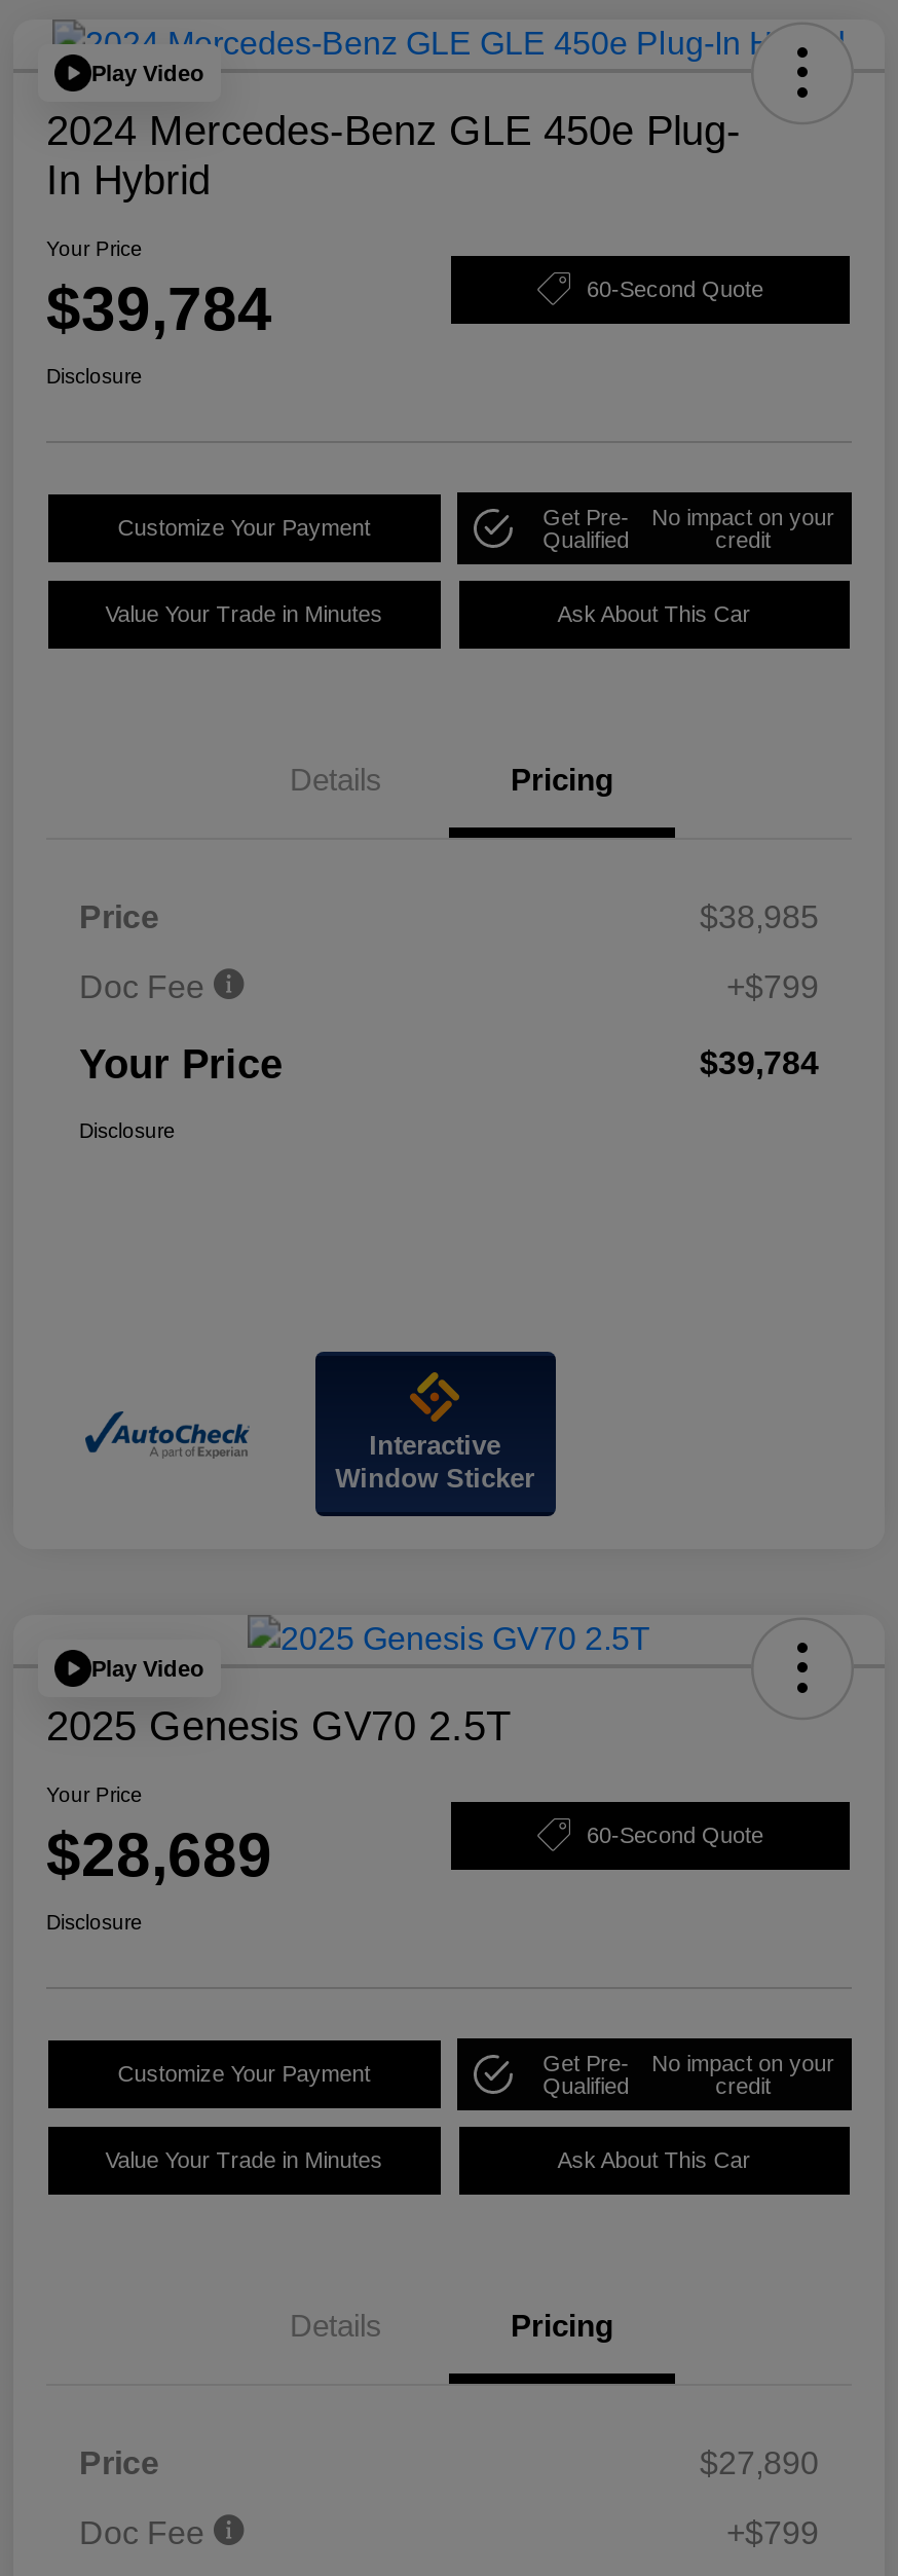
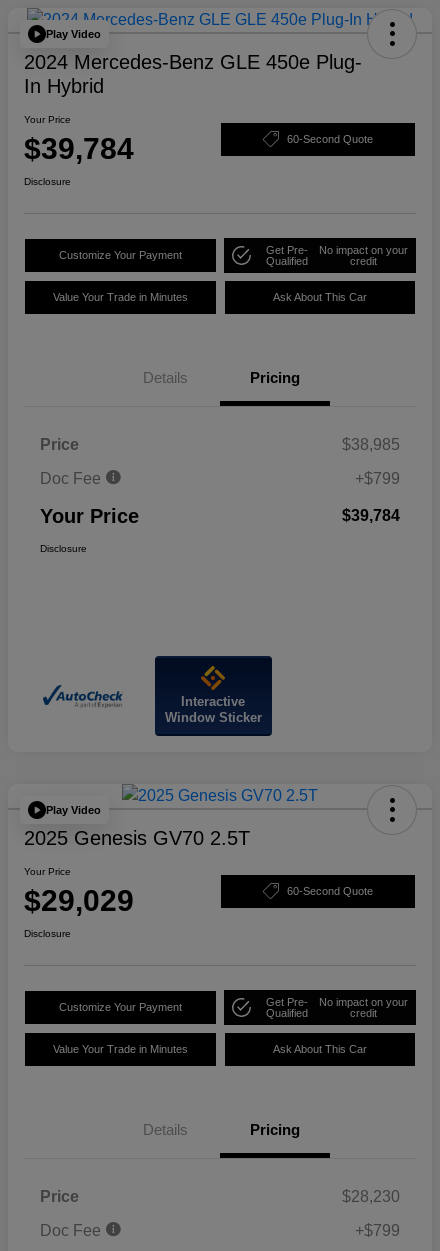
- $28,689
+ $29,029

- $27,890
+ $28,230
